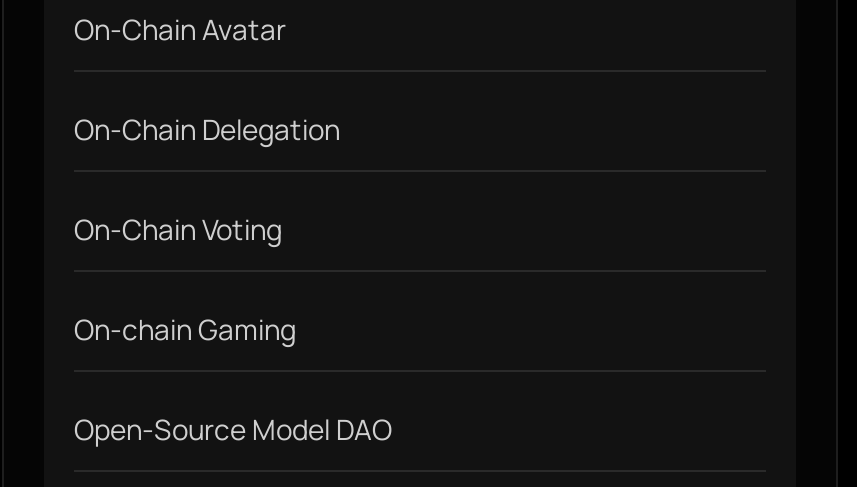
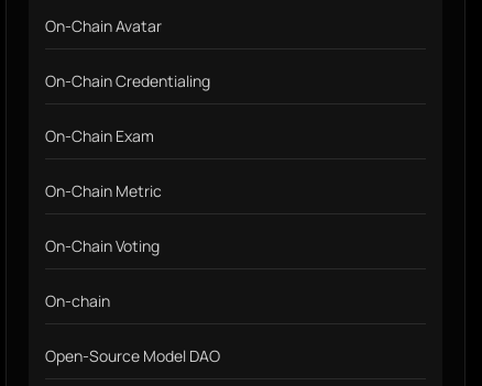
- On-Chain Delegation
+ On-Chain Credentialing
+ On-Chain Exam
+ On-Chain Metric

- On-chain Gaming
+ On-chain
